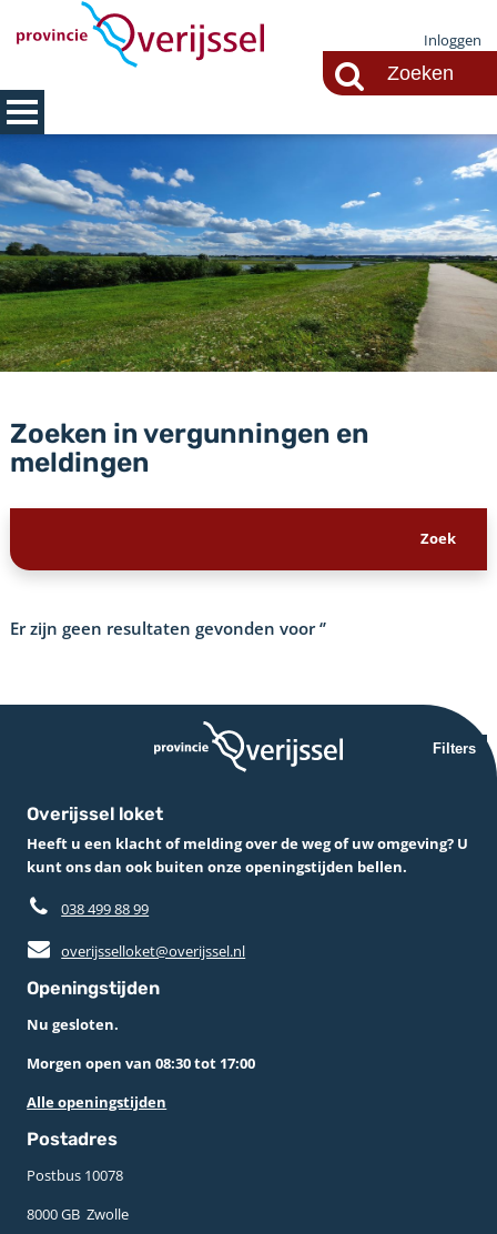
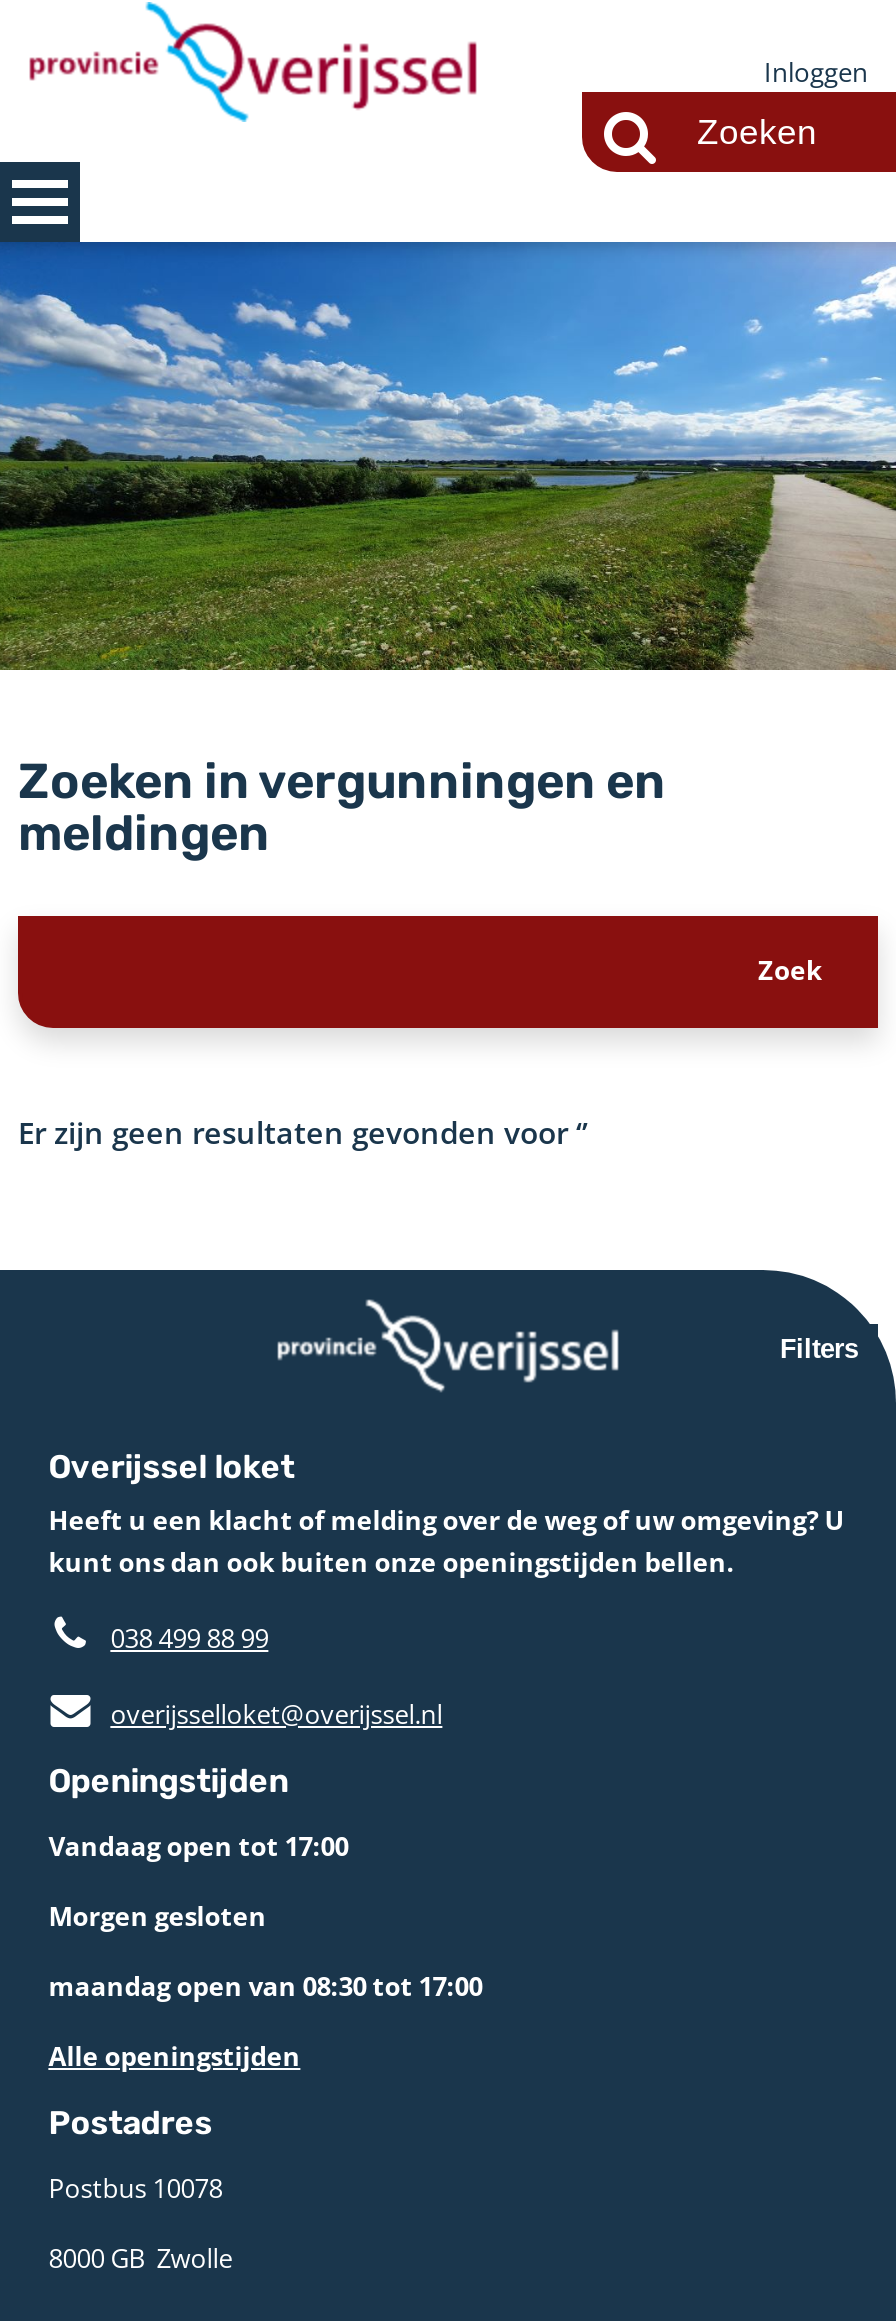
- Nu gesloten.
- Morgen open van 08:30 tot 17:00
+ Vandaag open tot 17:00
+ Morgen gesloten
+ maandag open van 08:30 tot 17:00
